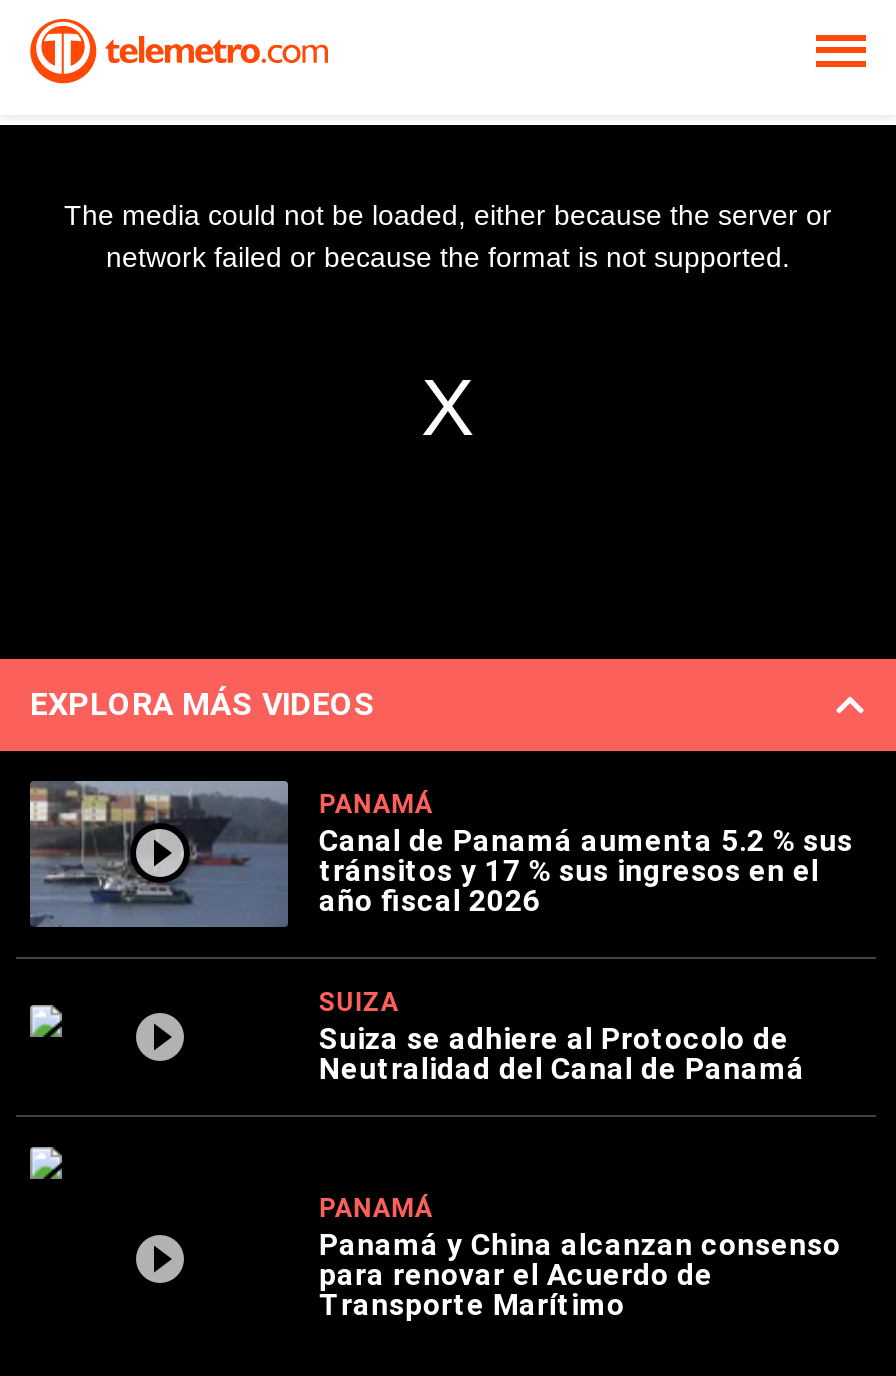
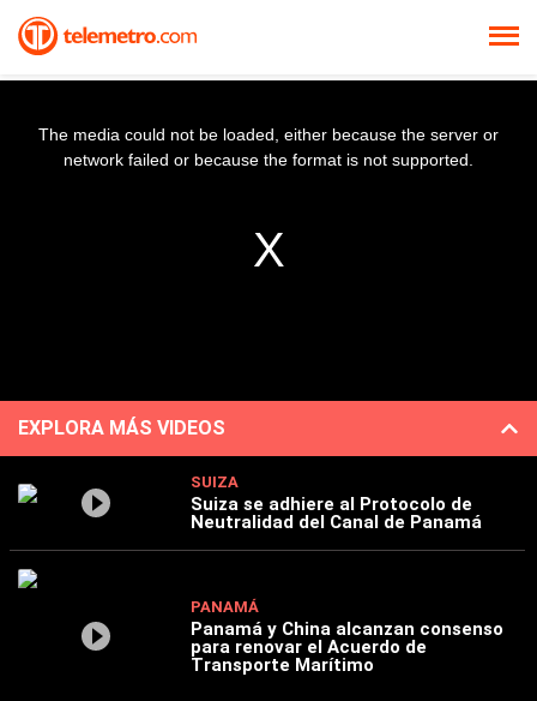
- [image]
- PANAMÁ
- Canal de Panamá aumenta 5.2 % sus
- tránsitos y 17 % sus ingresos en el
- año fiscal 2026
